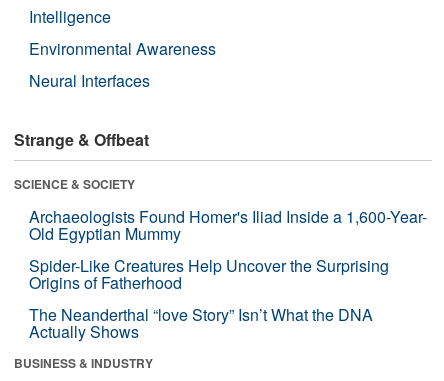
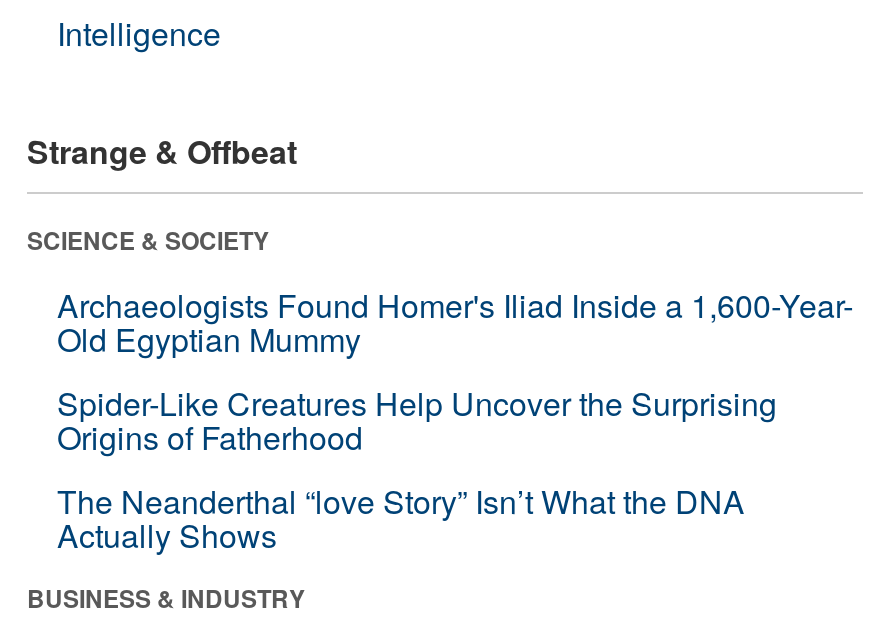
- Environmental Awareness
- Neural Interfaces
